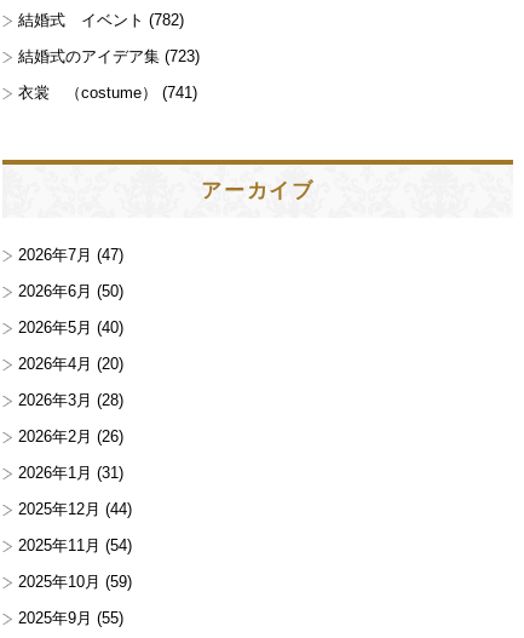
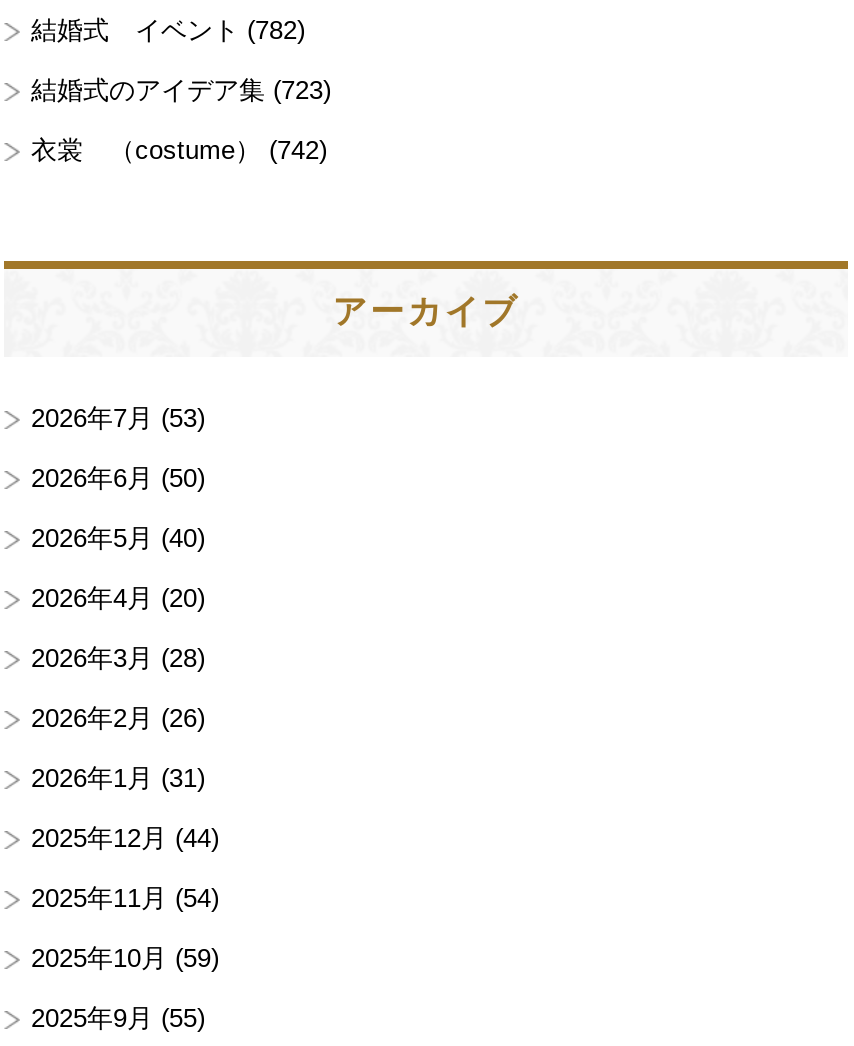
- 衣裳 （costume）(741)
+ 衣裳 （costume）(742)

- 2026年7月(47)
+ 2026年7月(53)
